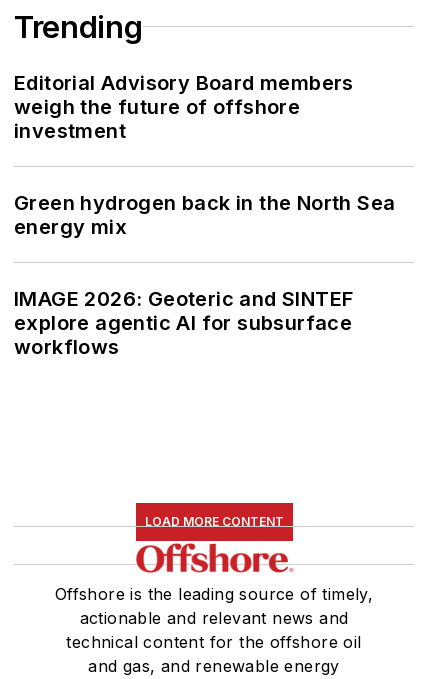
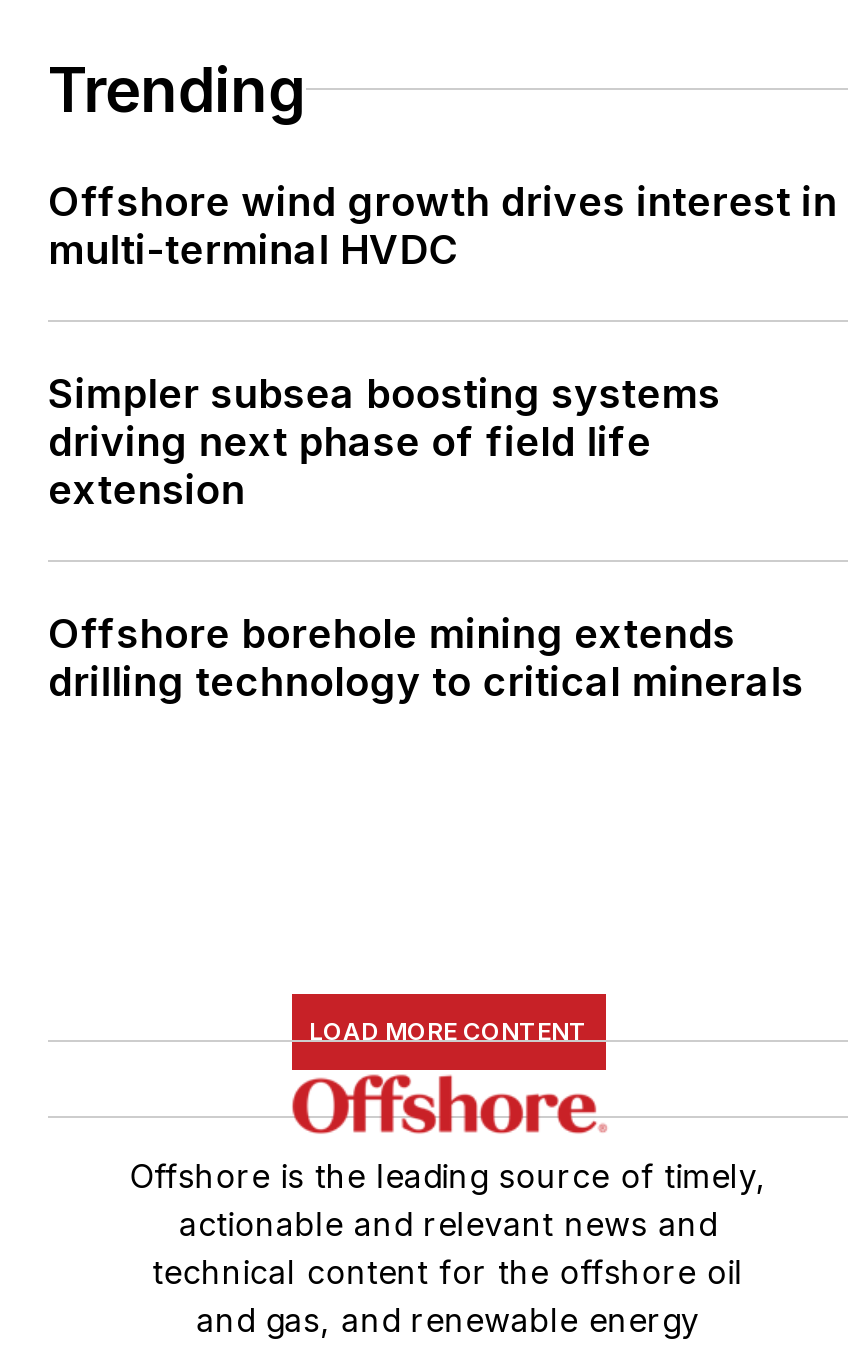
- Editorial Advisory Board members
- weigh the future of offshore
- investment
+ Offshore wind growth drives interest in
+ multi-terminal HVDC

- Green hydrogen back in the North Sea
- energy mix
+ Simpler subsea boosting systems
+ driving next phase of field life
+ extension

- IMAGE 2026: Geoteric and SINTEF
- explore agentic AI for subsurface
- workflows
+ Offshore borehole mining extends
+ drilling technology to critical minerals
